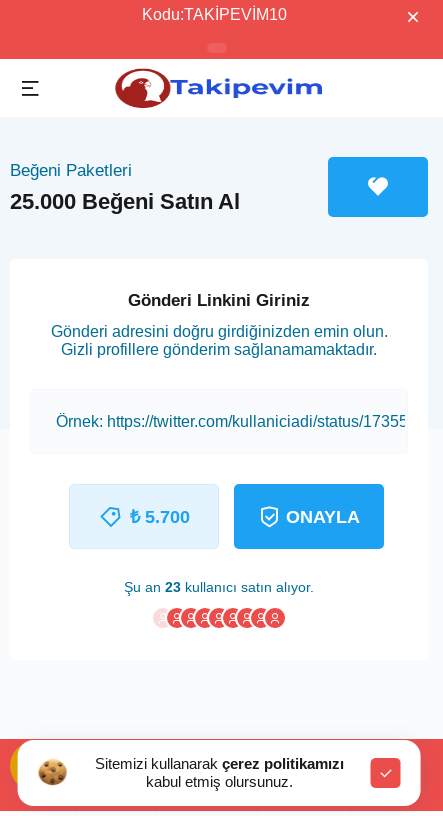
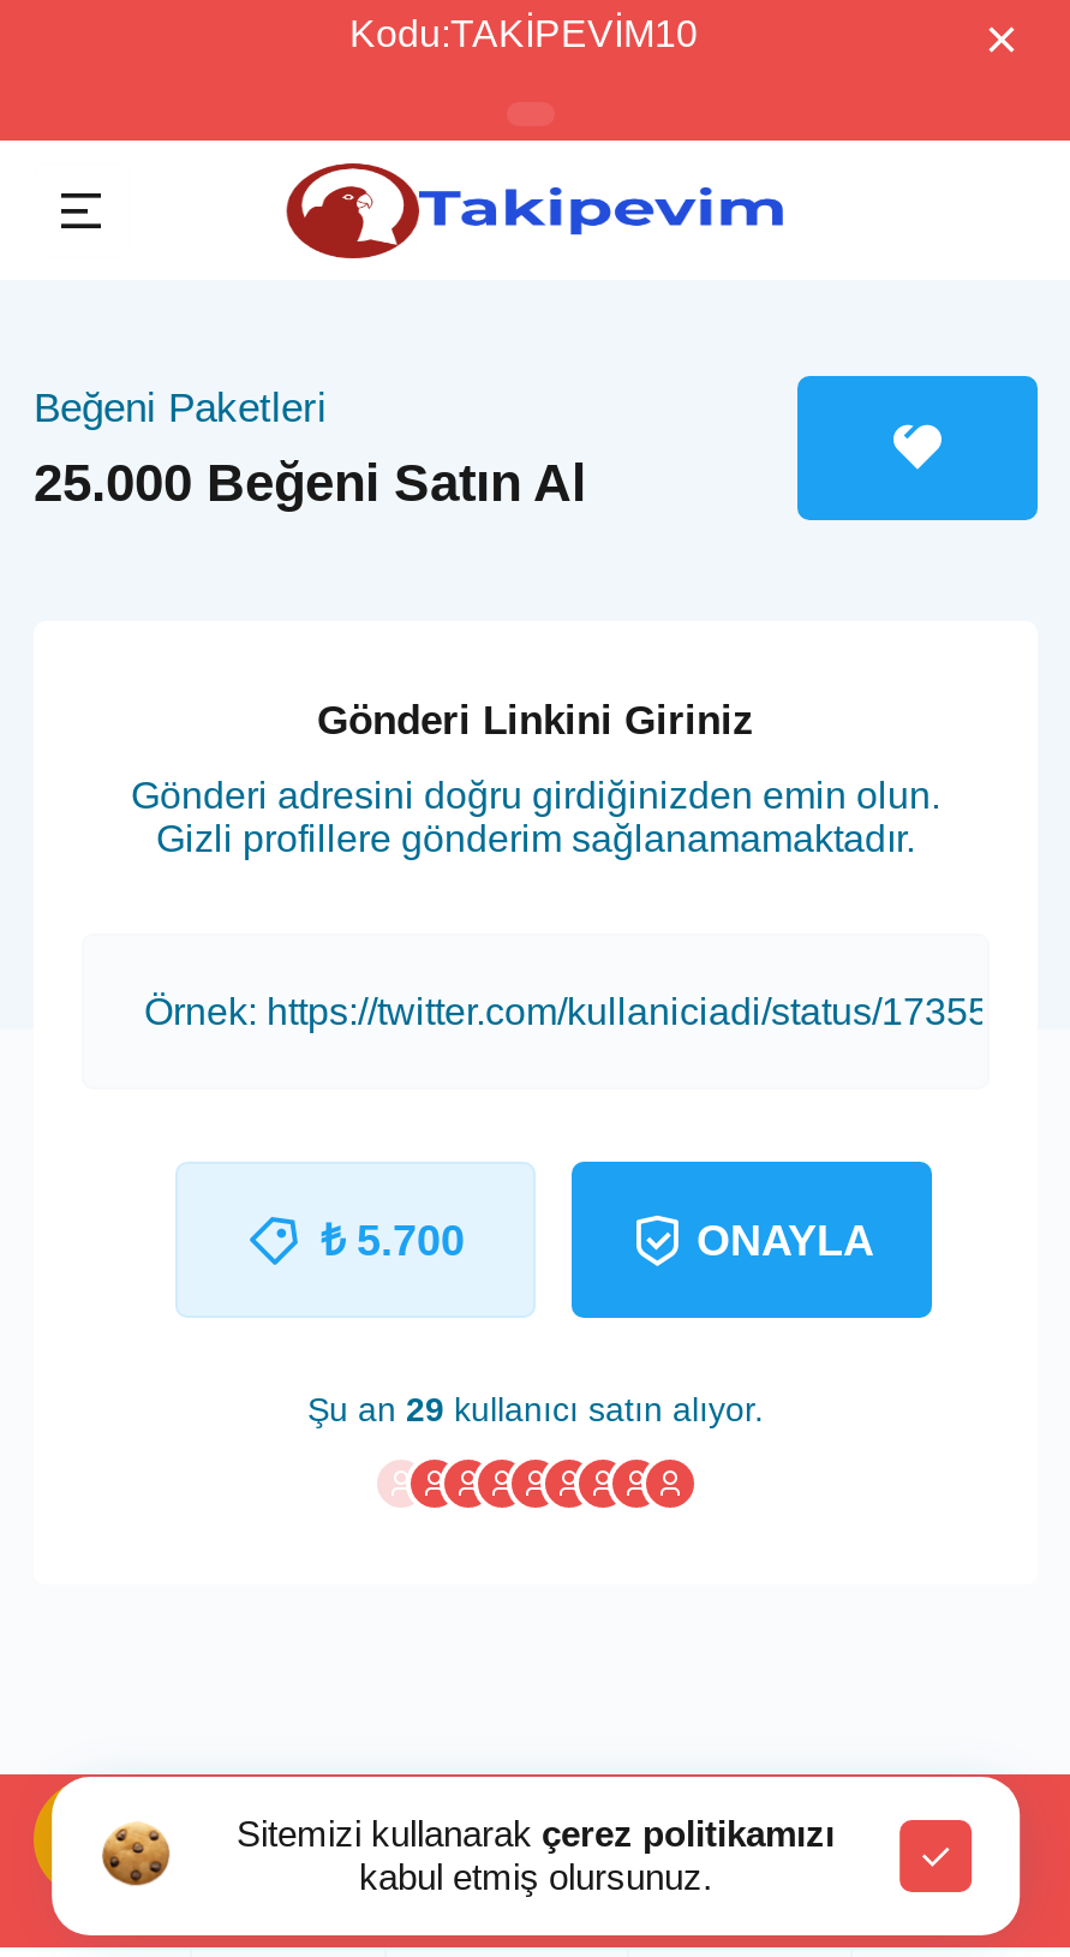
- Şu an 23 kullanıcı satın alıyor.
+ Şu an 29 kullanıcı satın alıyor.
